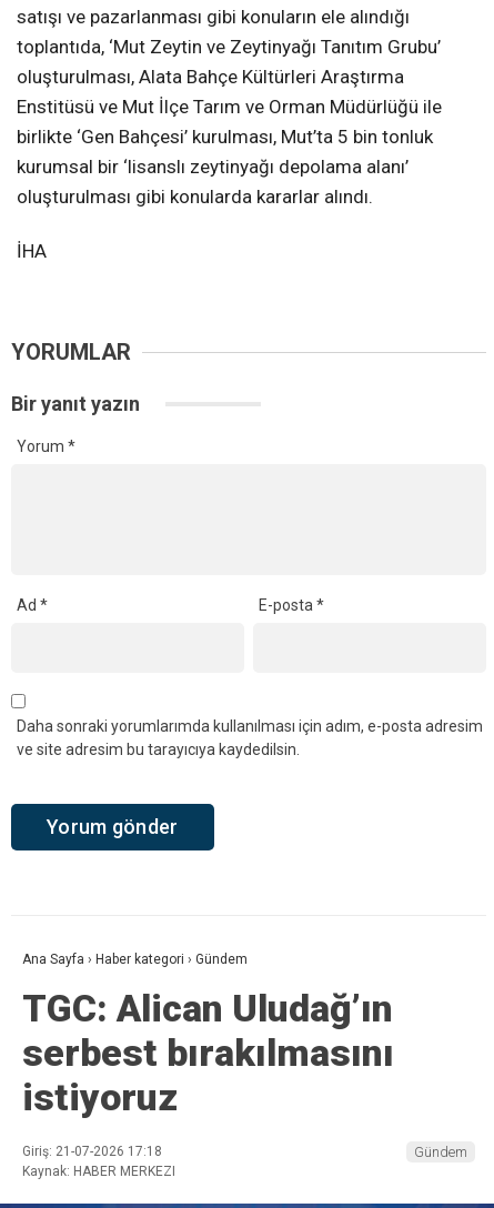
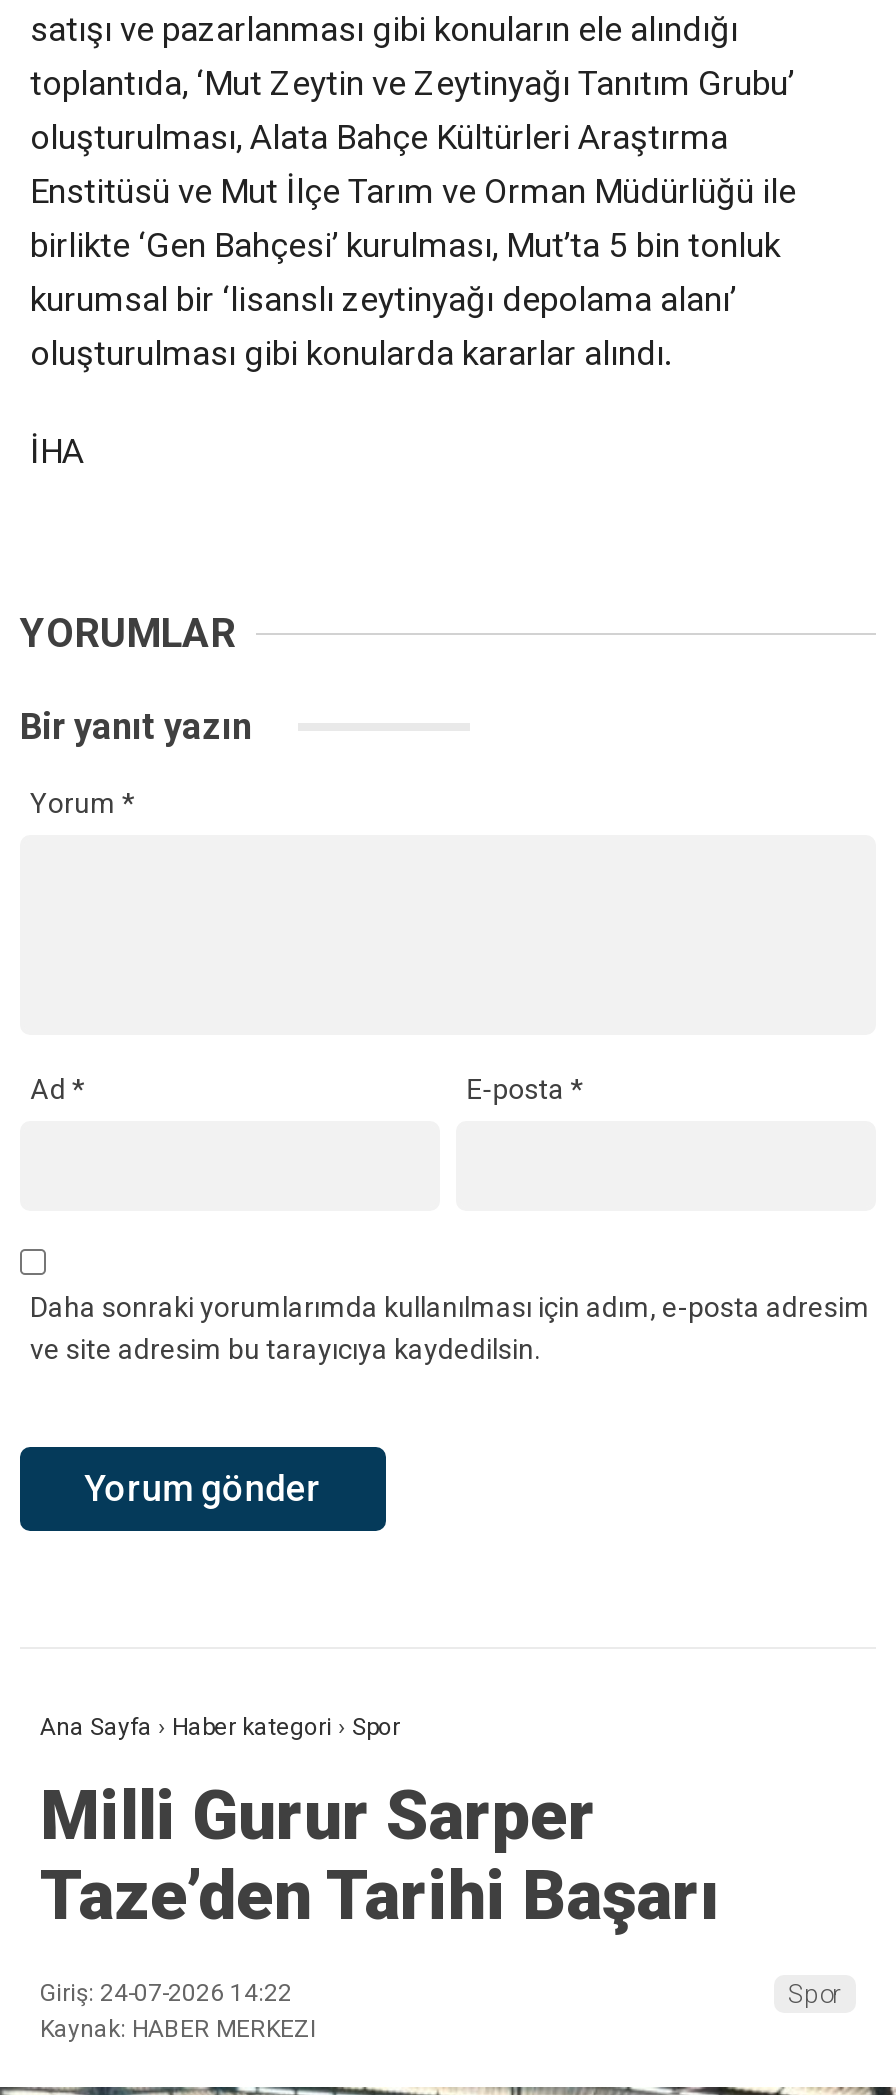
- Ana Sayfa › Haber kategori › Gündem
- TGC: Alican Uludağ’ın
- serbest bırakılmasını
- istiyoruz
+ Ana Sayfa › Haber kategori › Spor
+ Milli Gurur Sarper
+ Taze’den Tarihi Başarı

- Giriş: 21-07-2026 17:18
+ Giriş: 24-07-2026 14:22

- Gündem
+ Spor
